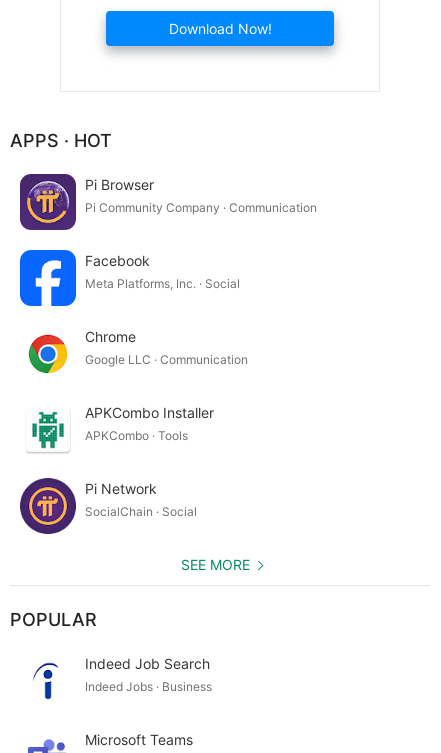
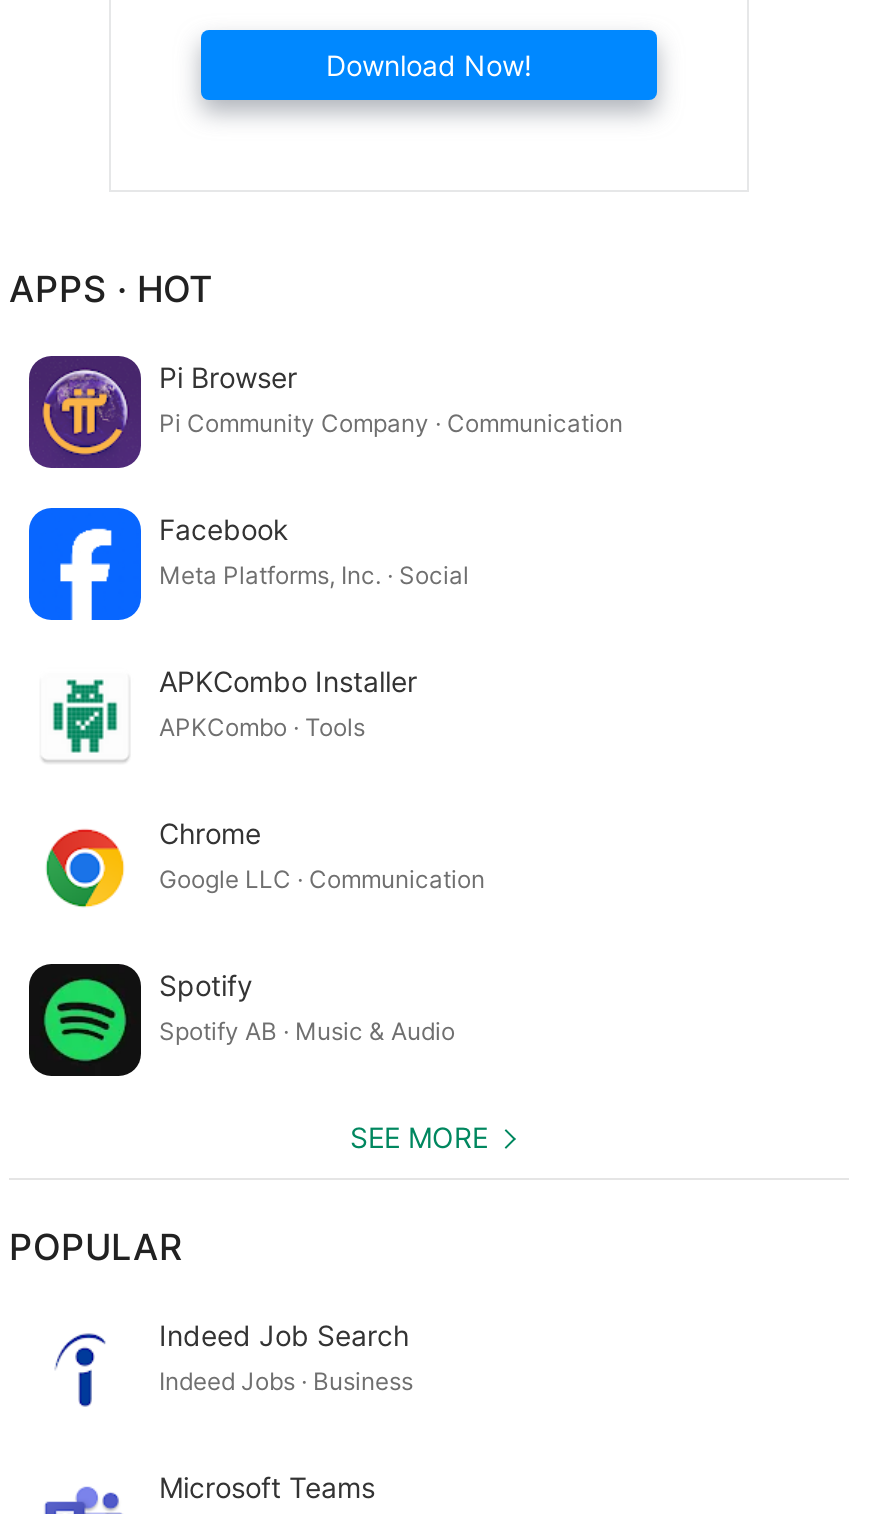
moved down: [image] | Chrome | Google LLC · Communication

moved up: [image] | APKCombo Installer | APKCombo · Tools

- [image]
- Pi Network
- SocialChain · Social
+ [image]
+ Spotify
+ Spotify AB · Music & Audio
